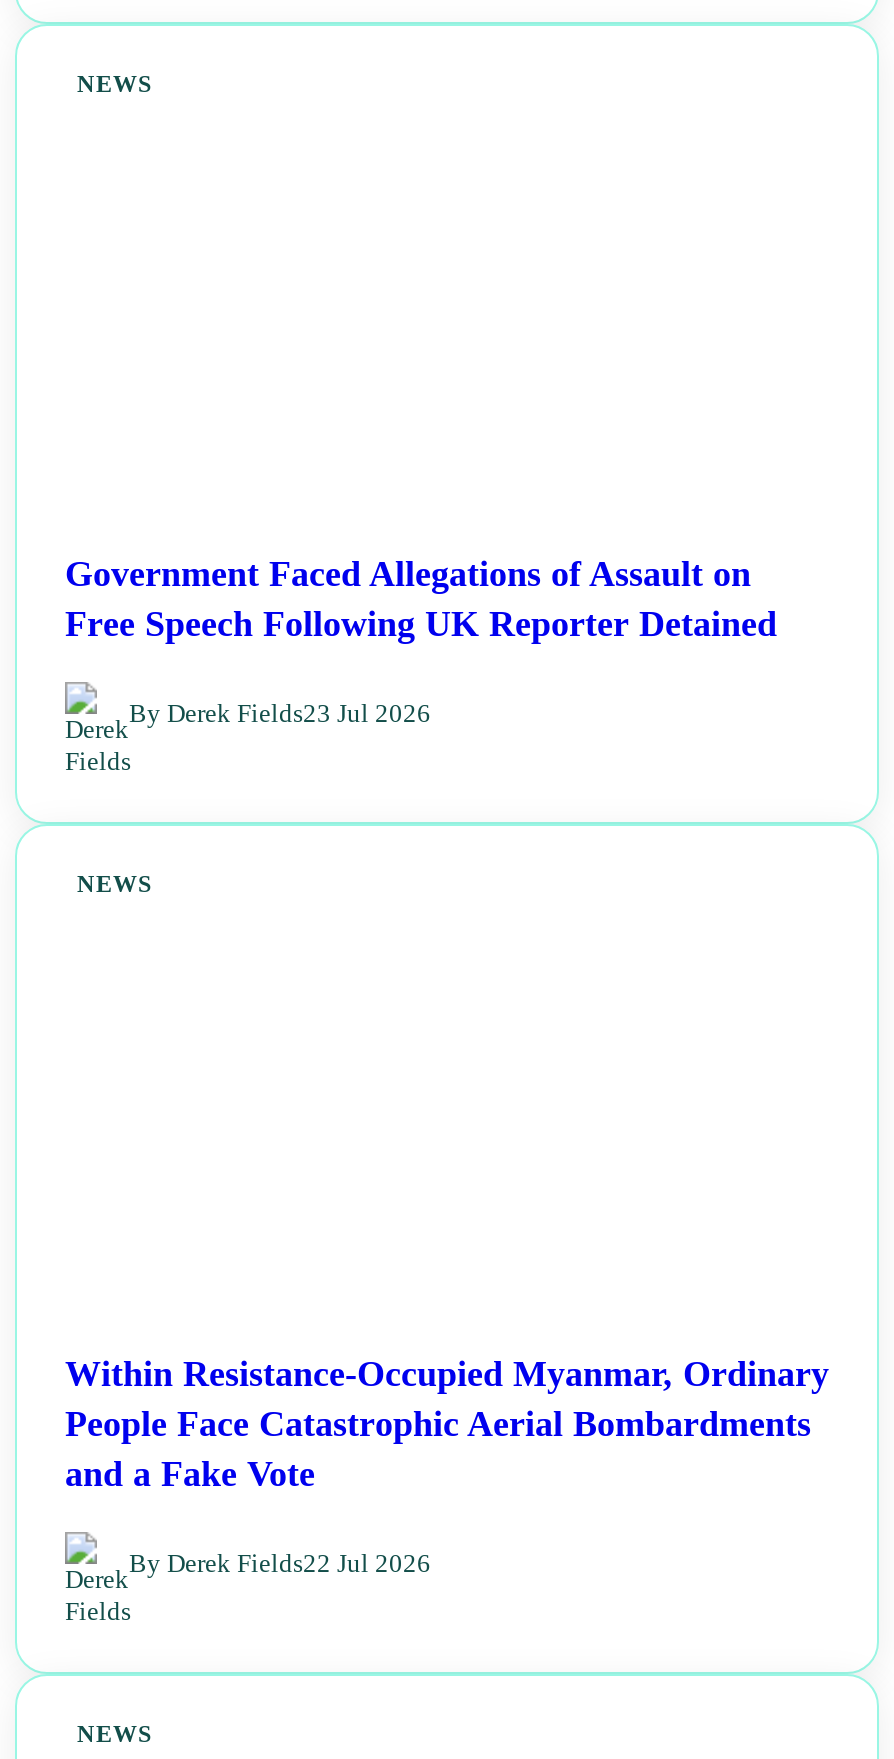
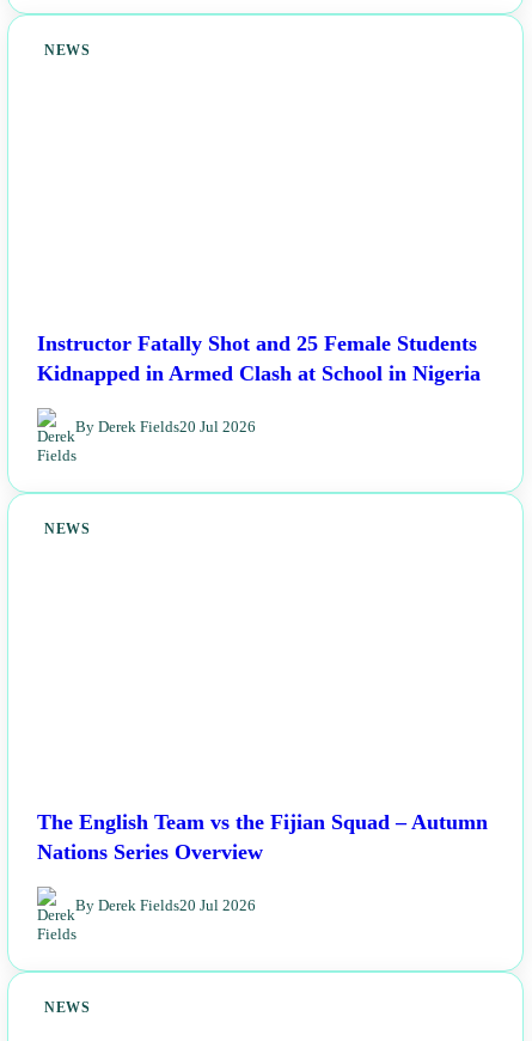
- Government Faced Allegations of Assault on
- Free Speech Following UK Reporter Detained
+ Instructor Fatally Shot and 25 Female Students
+ Kidnapped in Armed Clash at School in Nigeria

- By Derek Fields23 Jul 2026
+ By Derek Fields20 Jul 2026

- Within Resistance-Occupied Myanmar, Ordinary
- People Face Catastrophic Aerial Bombardments
- and a Fake Vote
+ The English Team vs the Fijian Squad – Autumn
+ Nations Series Overview

- By Derek Fields22 Jul 2026
+ By Derek Fields20 Jul 2026
